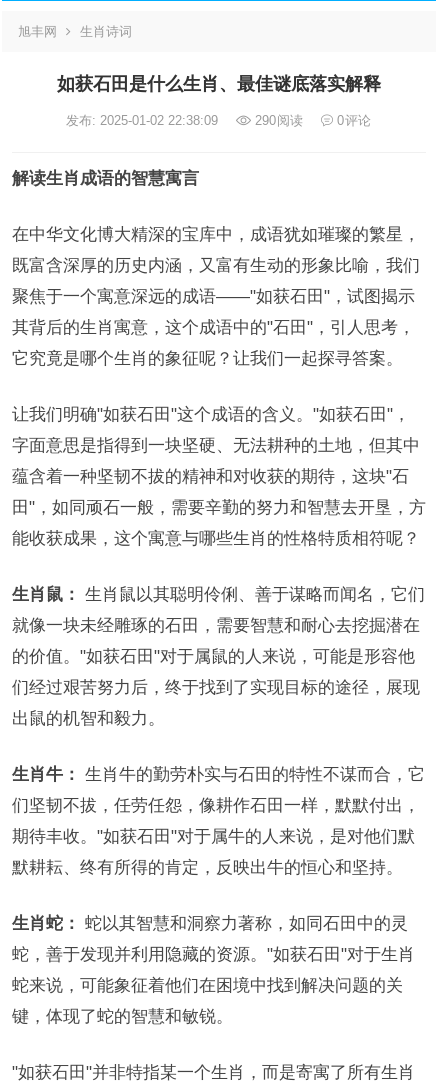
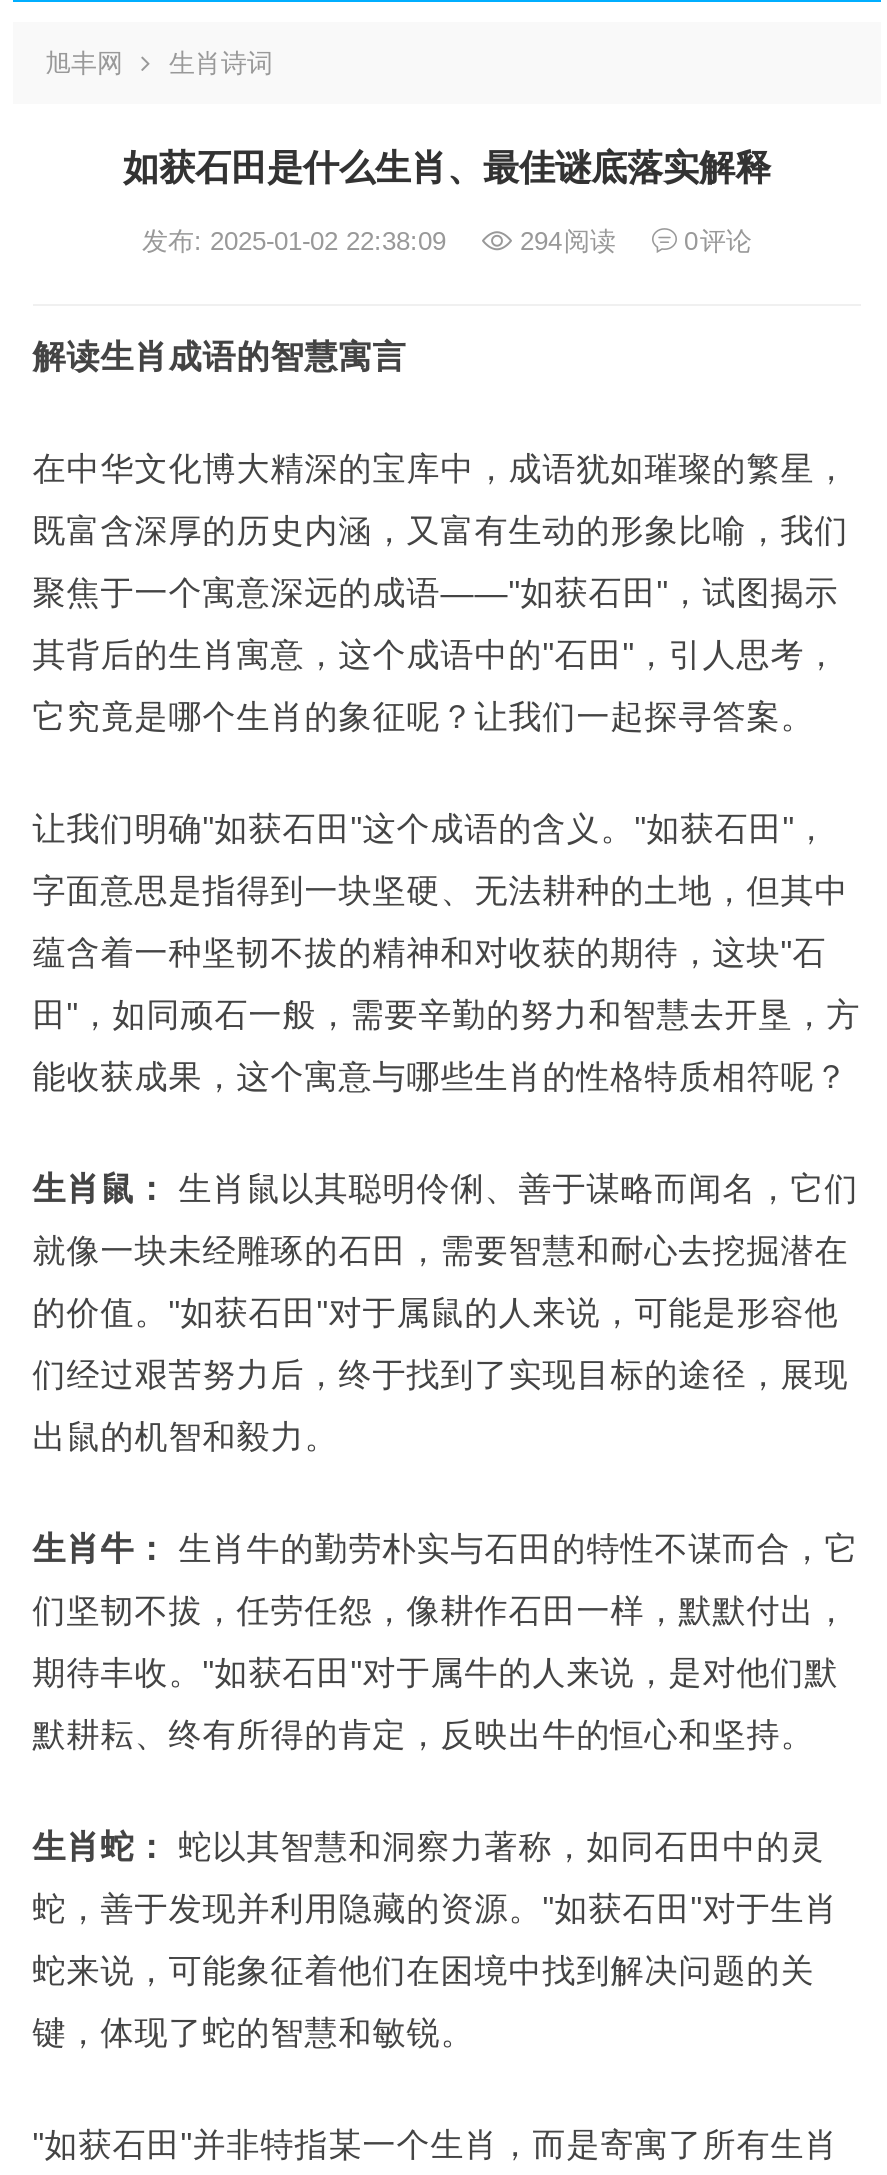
- 发布: 2025-01-02 22:38:09 290阅读 0评论
+ 发布: 2025-01-02 22:38:09 294阅读 0评论
